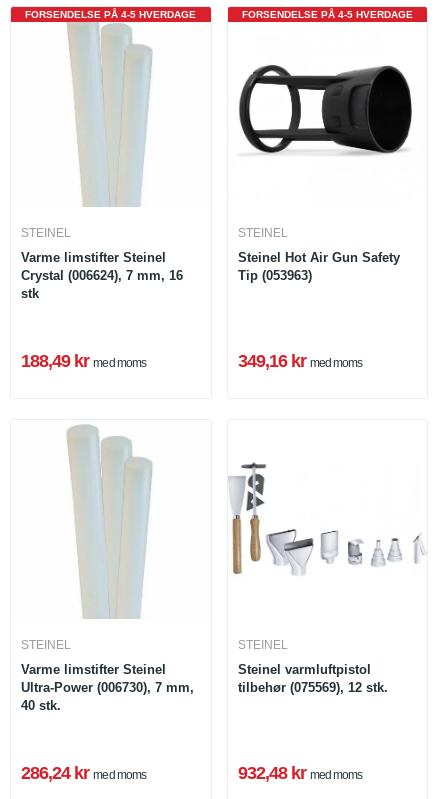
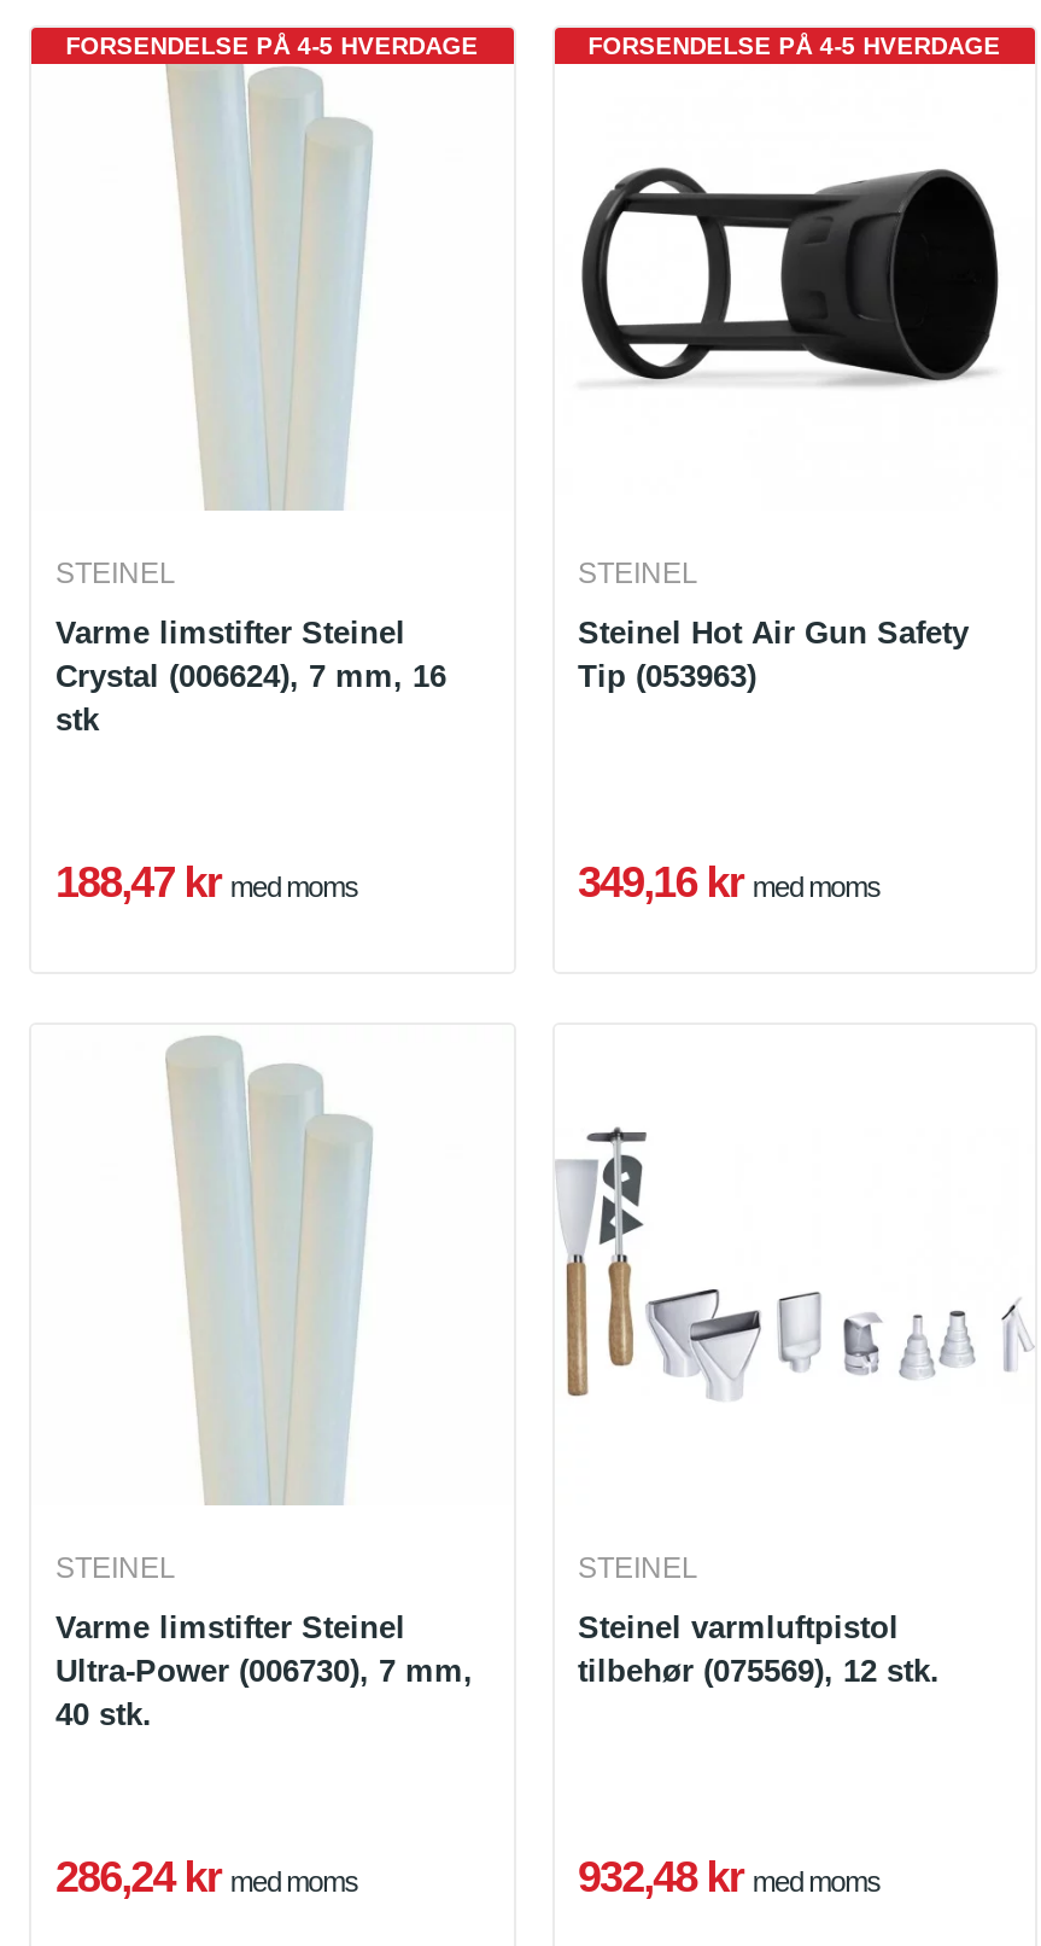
- 188,49 kr med moms
+ 188,47 kr med moms
